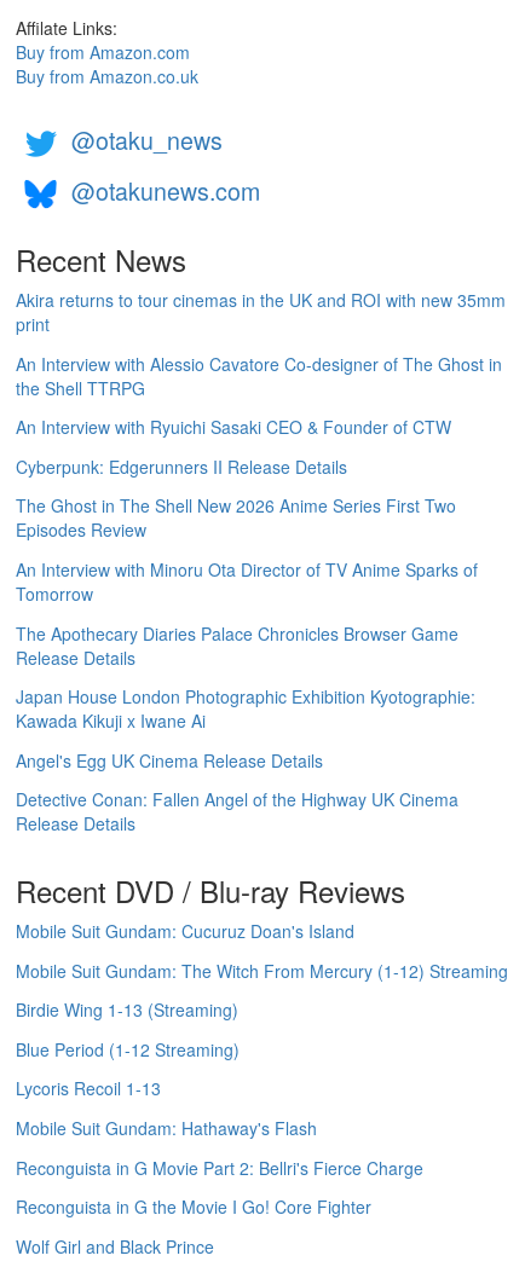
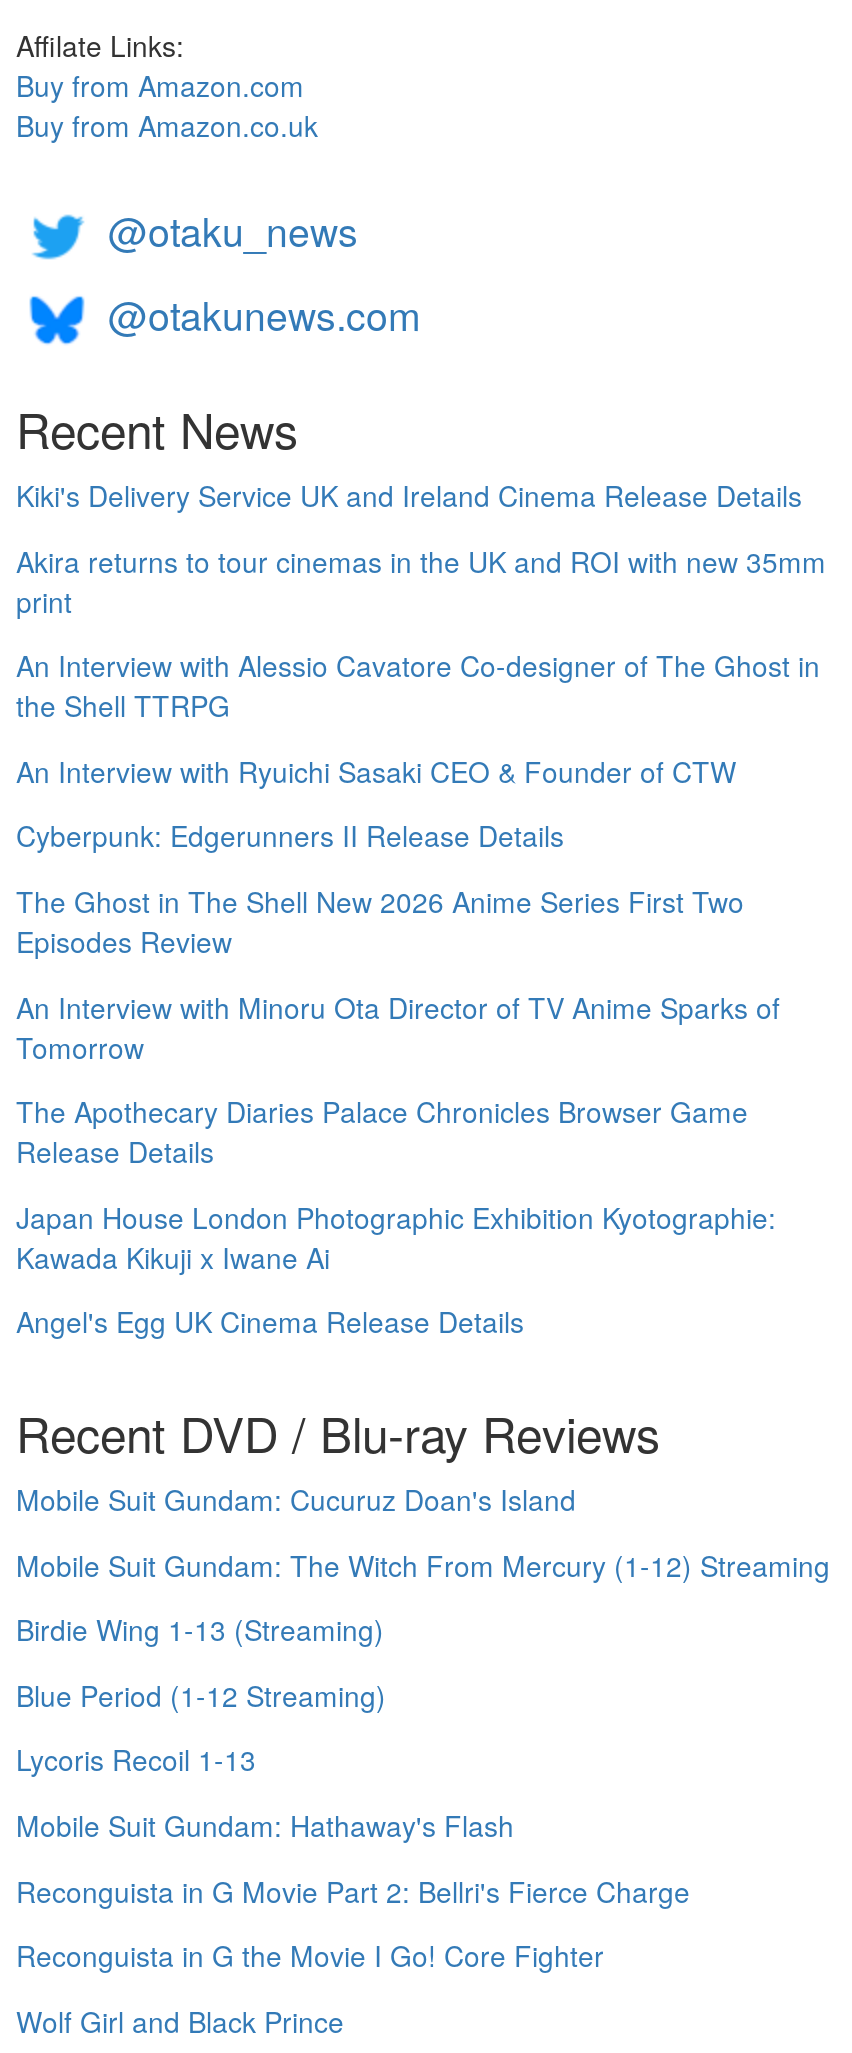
+ Kiki's Delivery Service UK and Ireland Cinema Release Details

moved down: Akira returns to tour cinemas in the UK and ROI with new 35mm | print | An Interview with Alessio Cavatore Co-designer of The Ghost in | ... | Kawada Kikuji x Iwane Ai | Angel's Egg UK Cinema Release Details

- Detective Conan: Fallen Angel of the Highway UK Cinema
- Release Details
